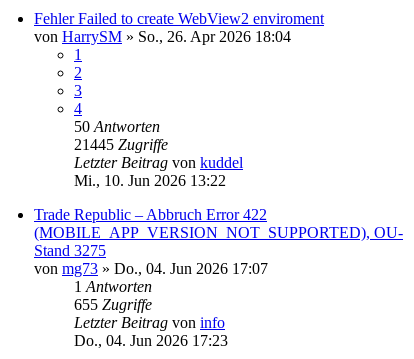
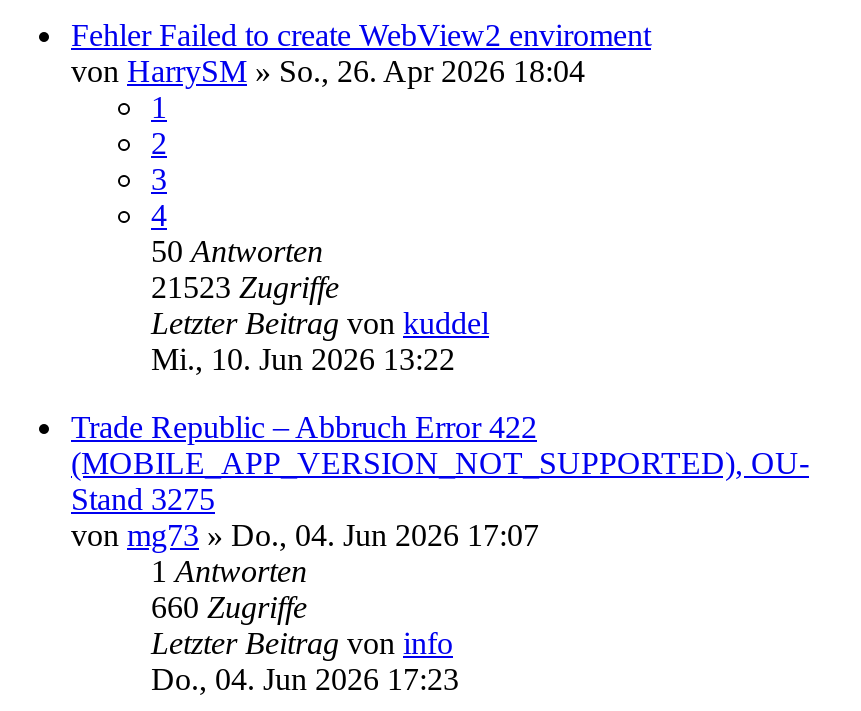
- 21445 Zugriffe
+ 21523 Zugriffe

- 655 Zugriffe
+ 660 Zugriffe
